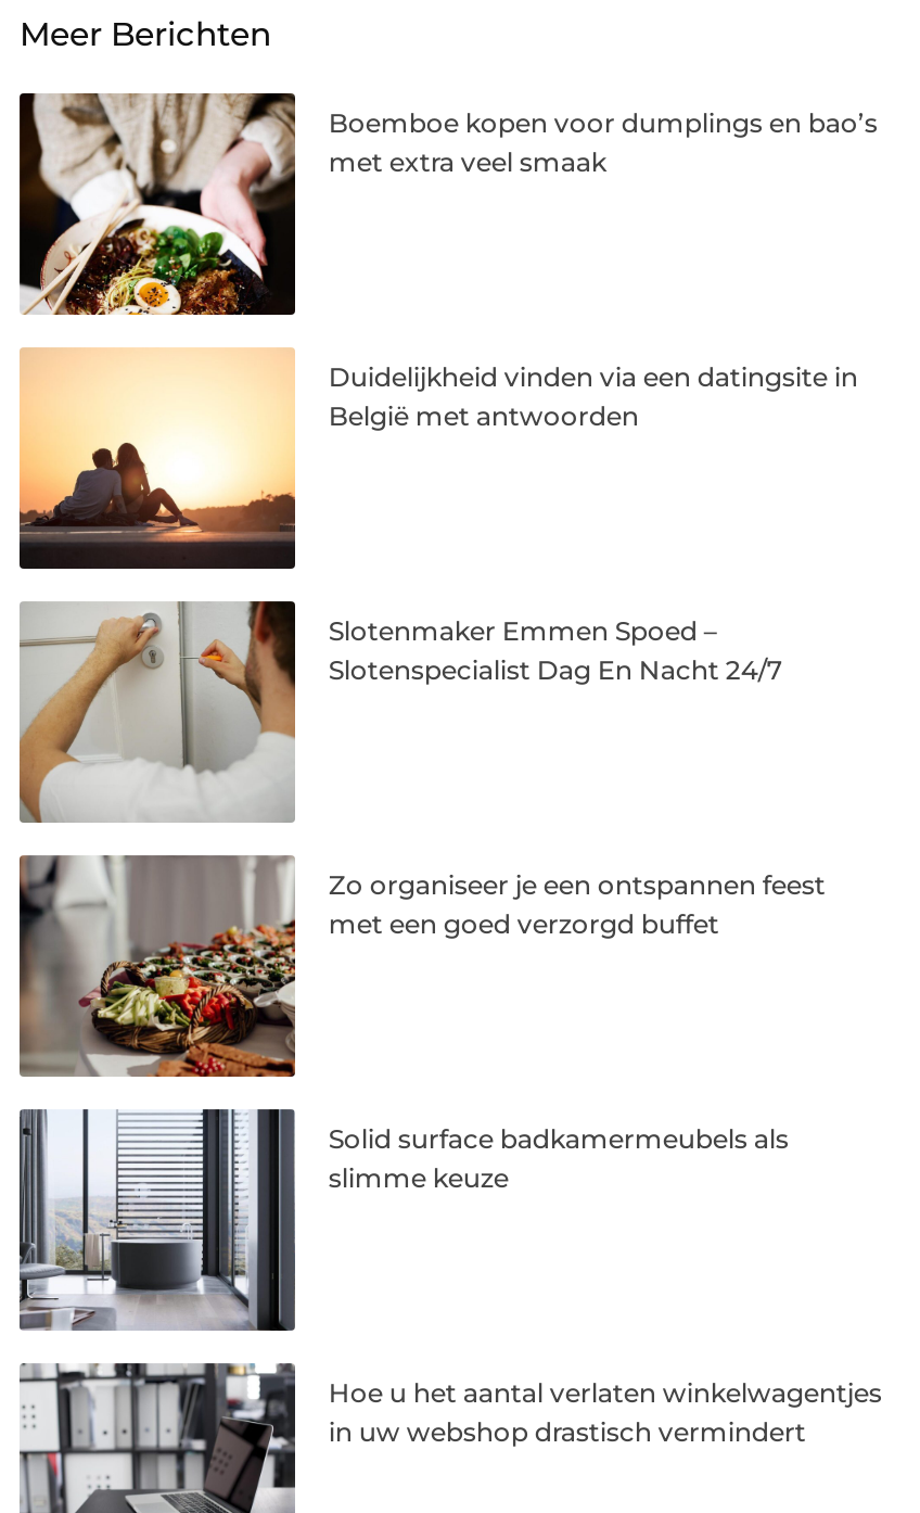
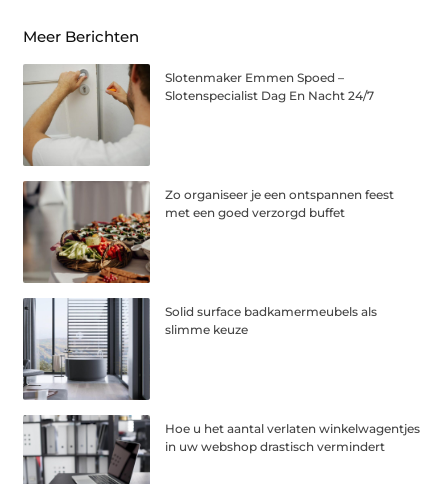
- [image]
- Boemboe kopen voor dumplings en bao’s
- met extra veel smaak

- [image]
- Duidelijkheid vinden via een datingsite in
- België met antwoorden
